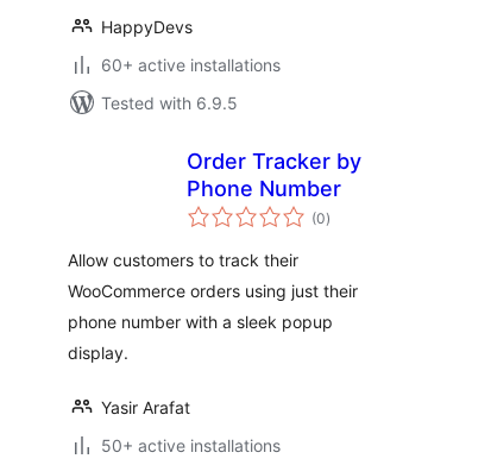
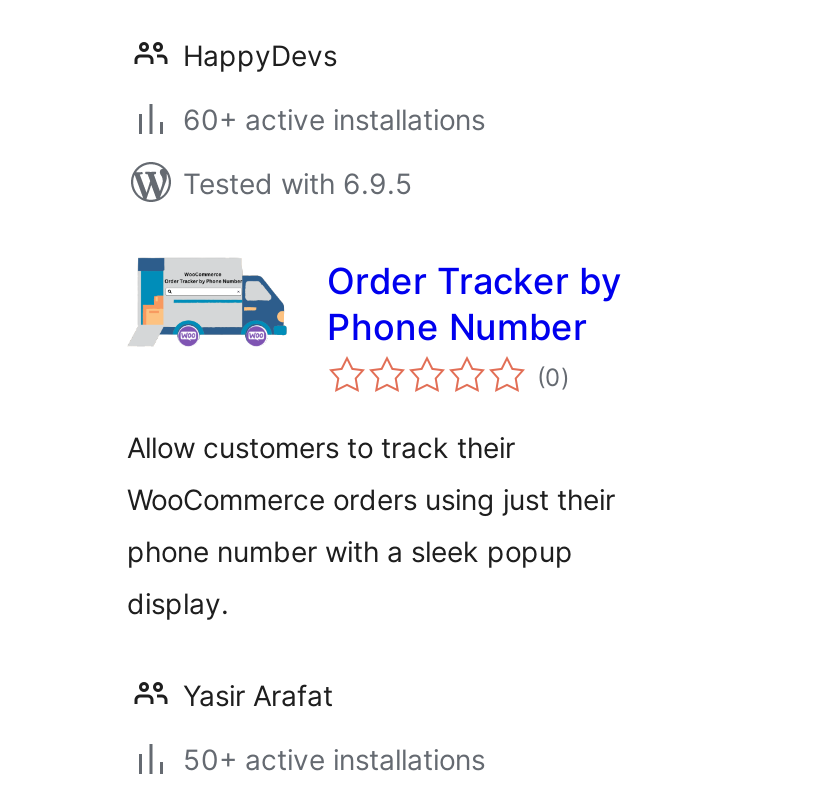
+ [image]
